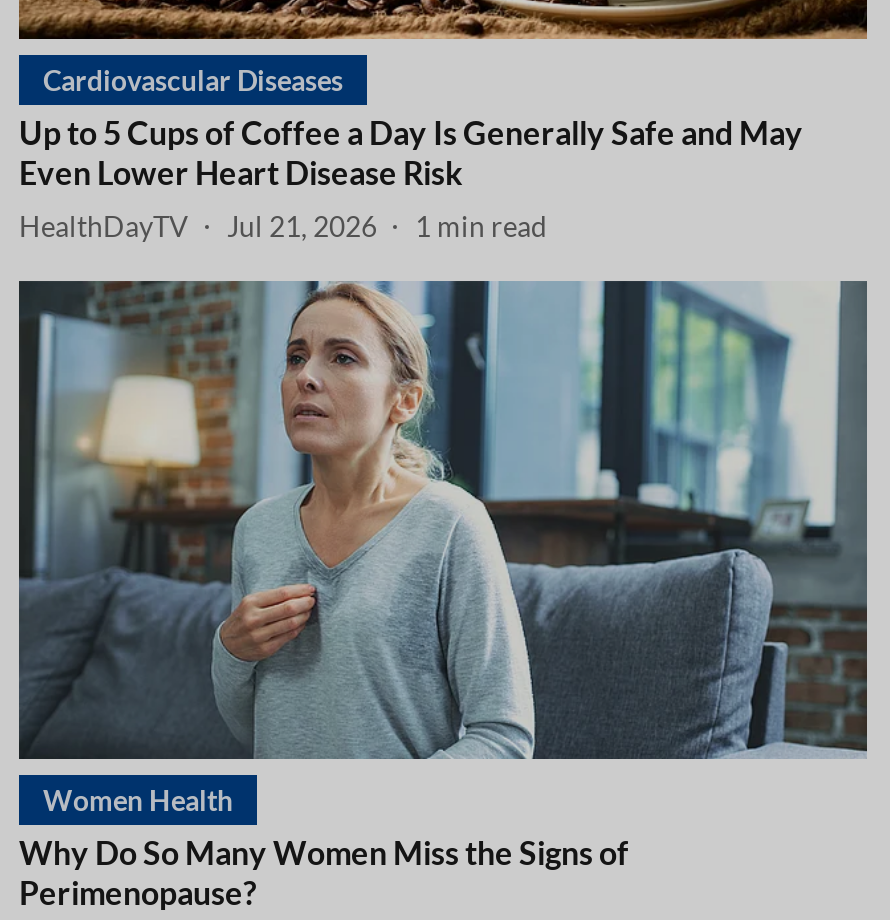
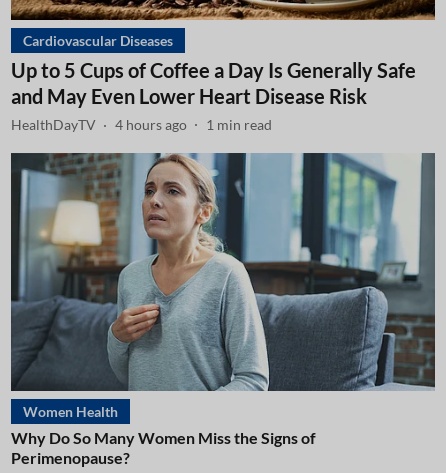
- HealthDayTV Jul 21, 2026 1 min read
+ HealthDayTV 4 hours ago 1 min read
